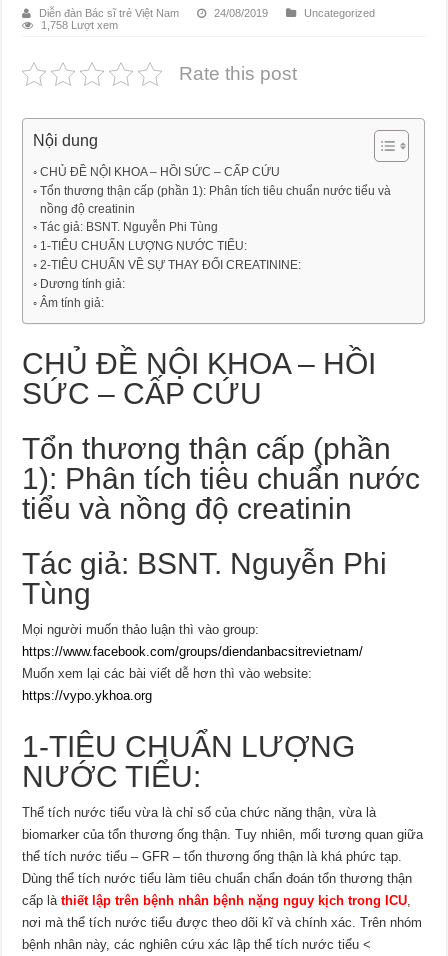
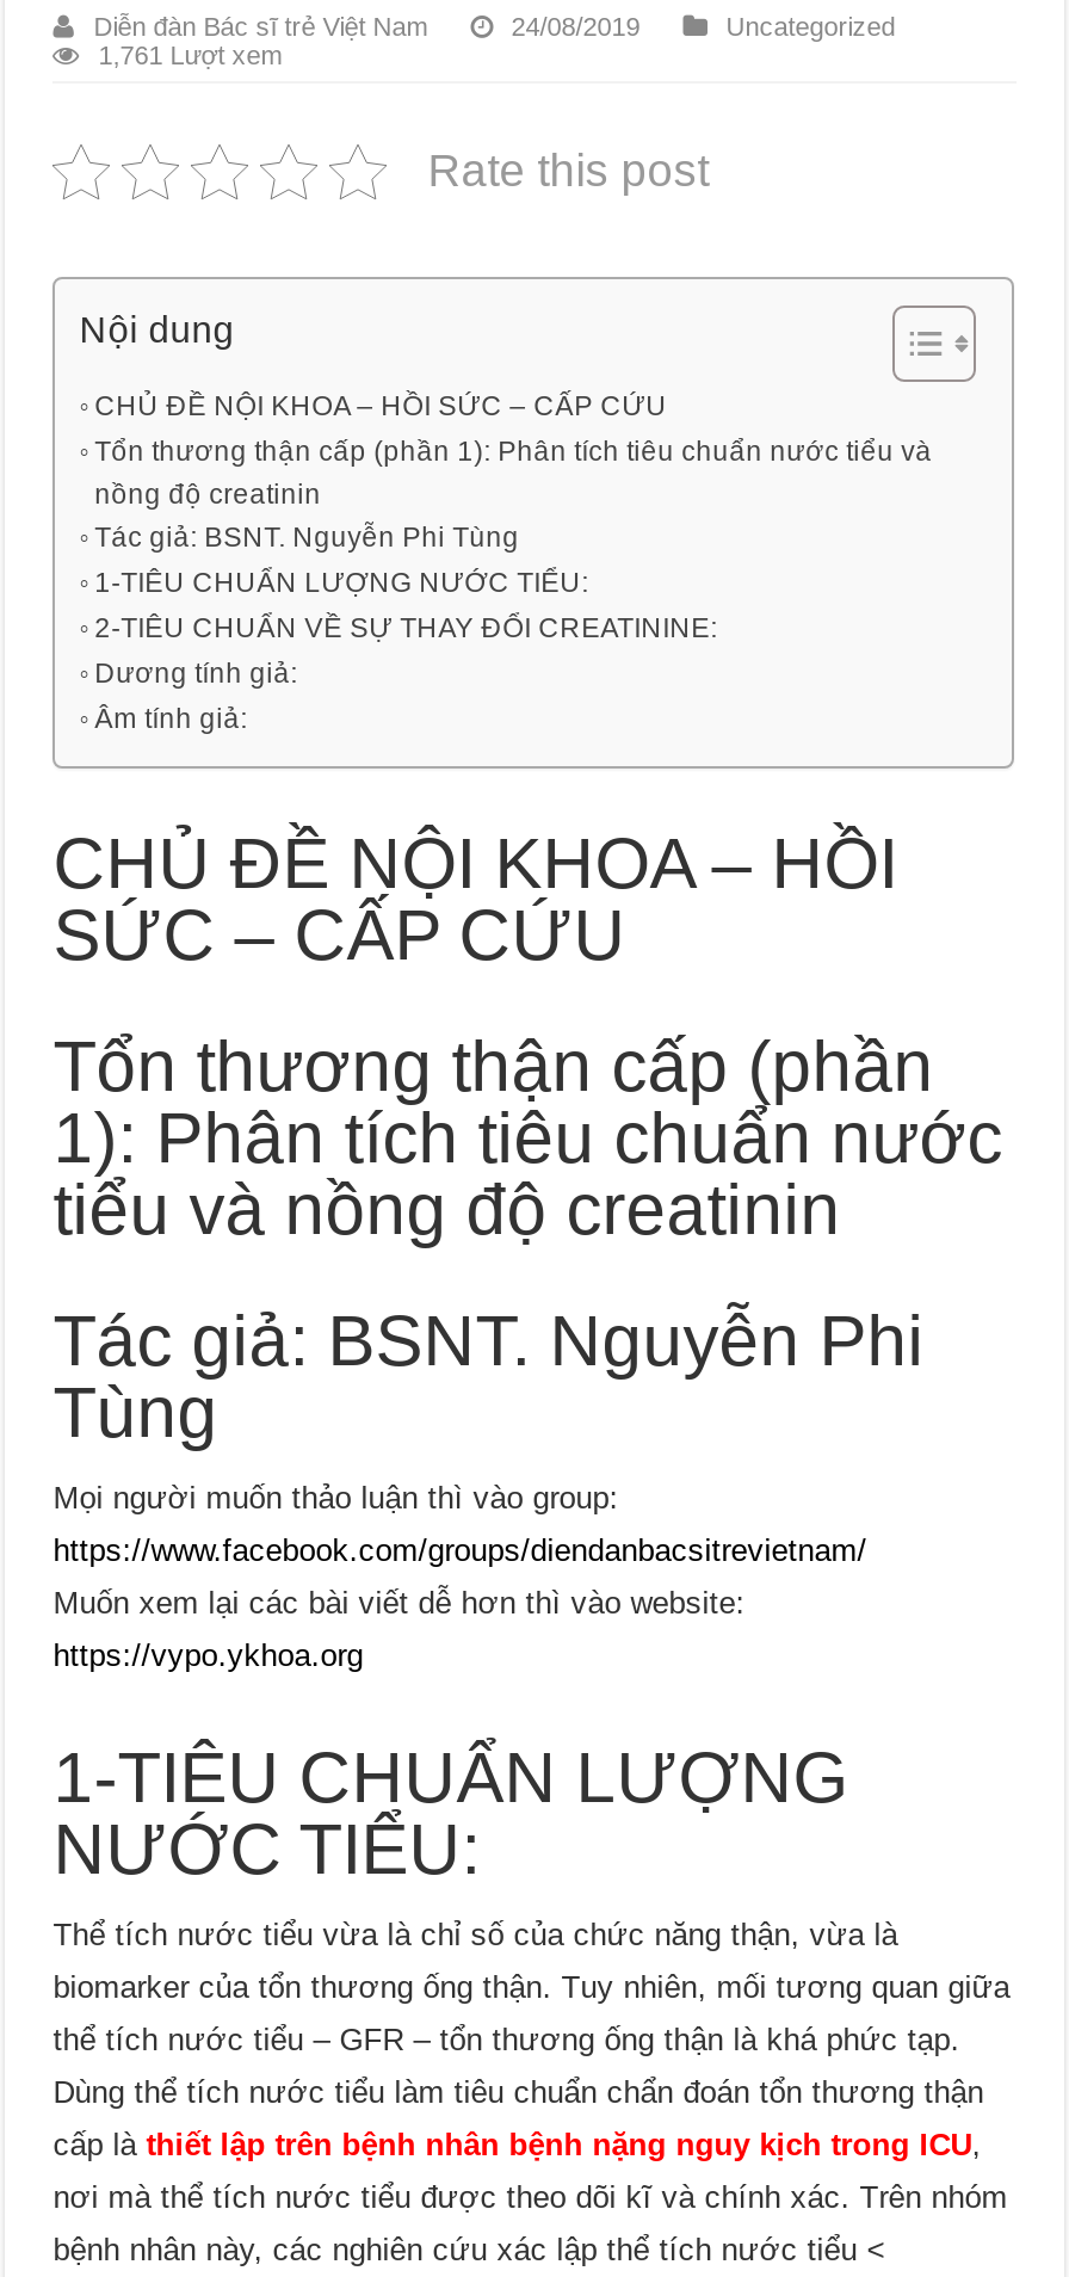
- 1,758 Lượt xem
+ 1,761 Lượt xem
